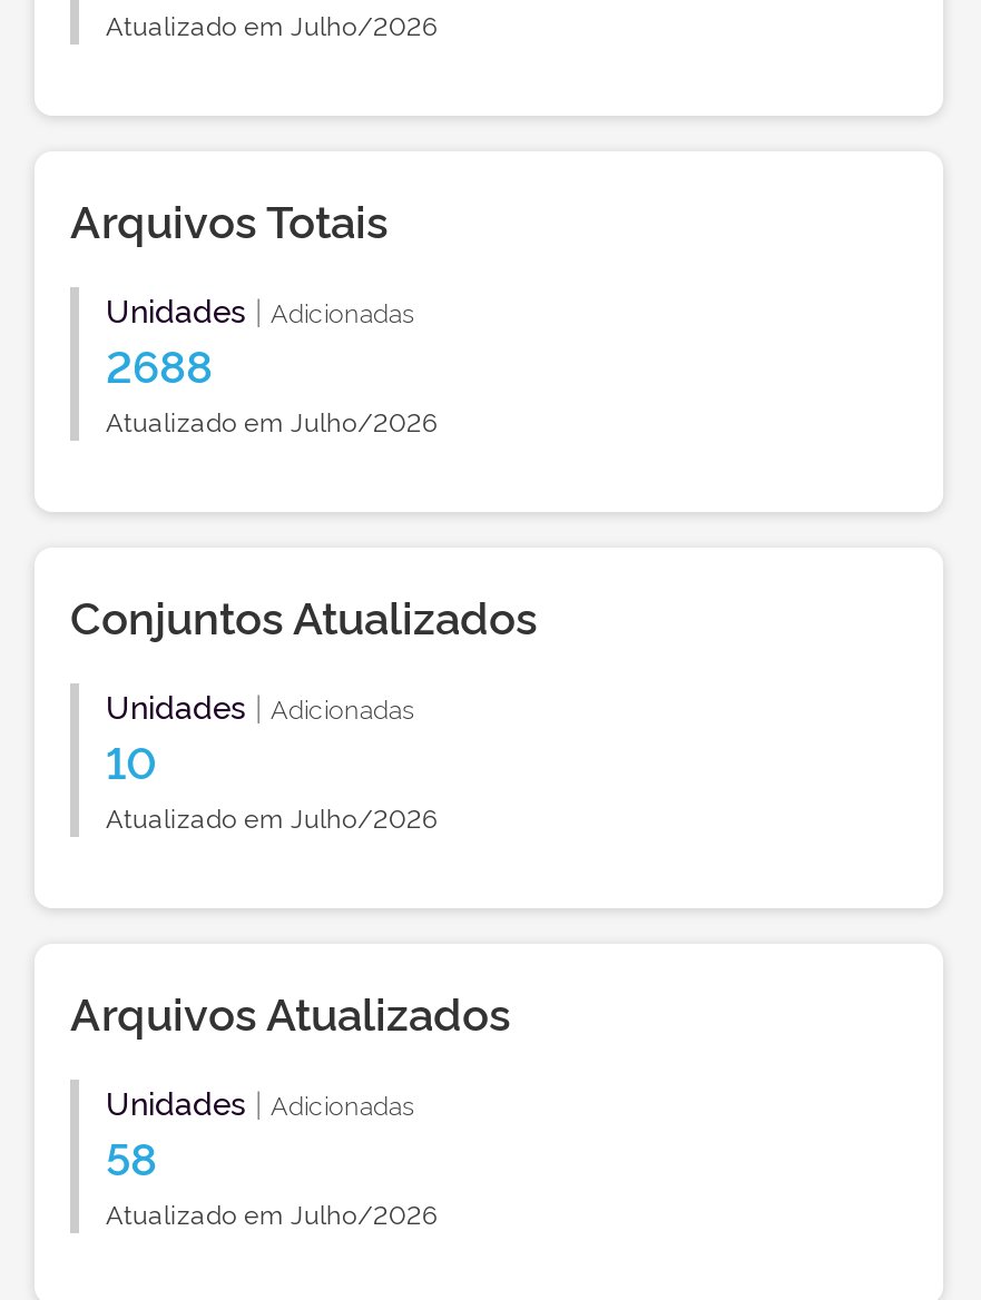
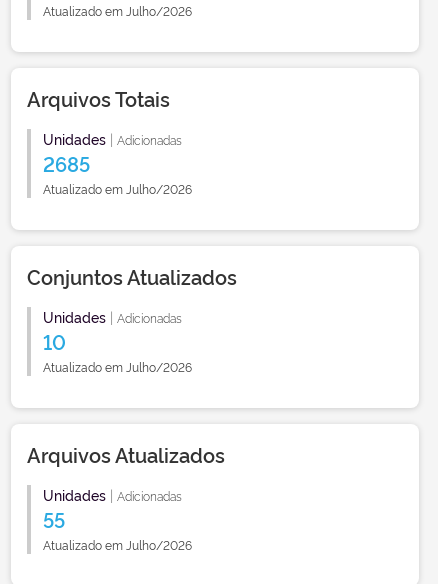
- 2688
+ 2685

- 58
+ 55
